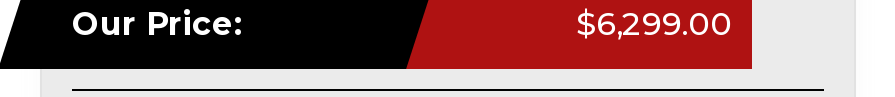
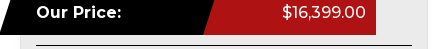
- $6,299.00
+ $16,399.00
